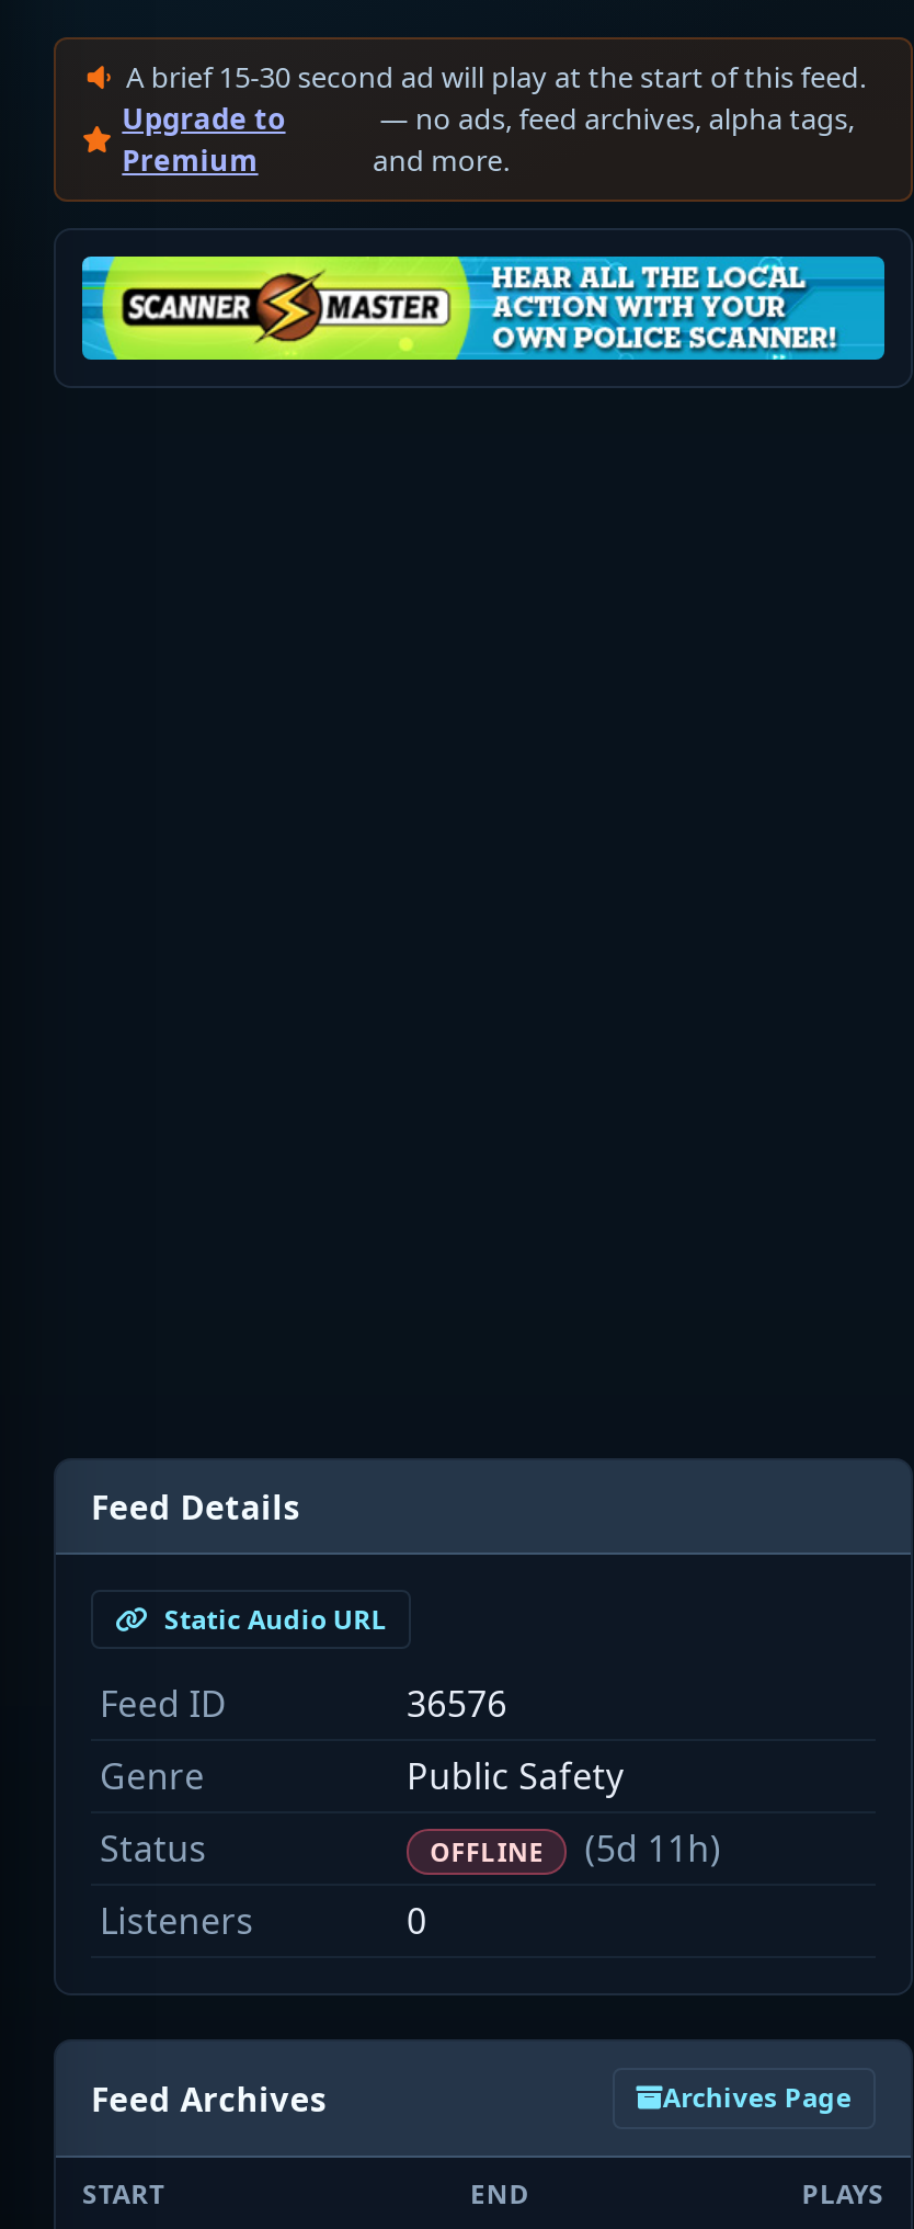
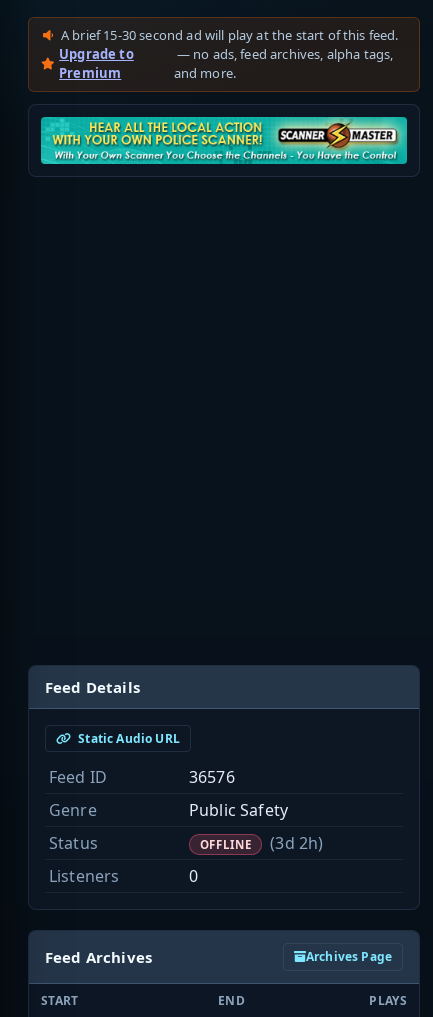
- [image]
+ [image]

- OFFLINE (5d 11h)
+ OFFLINE (3d 2h)
